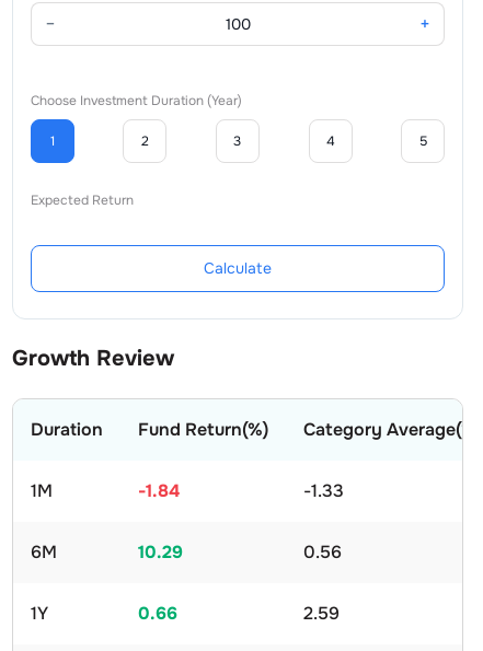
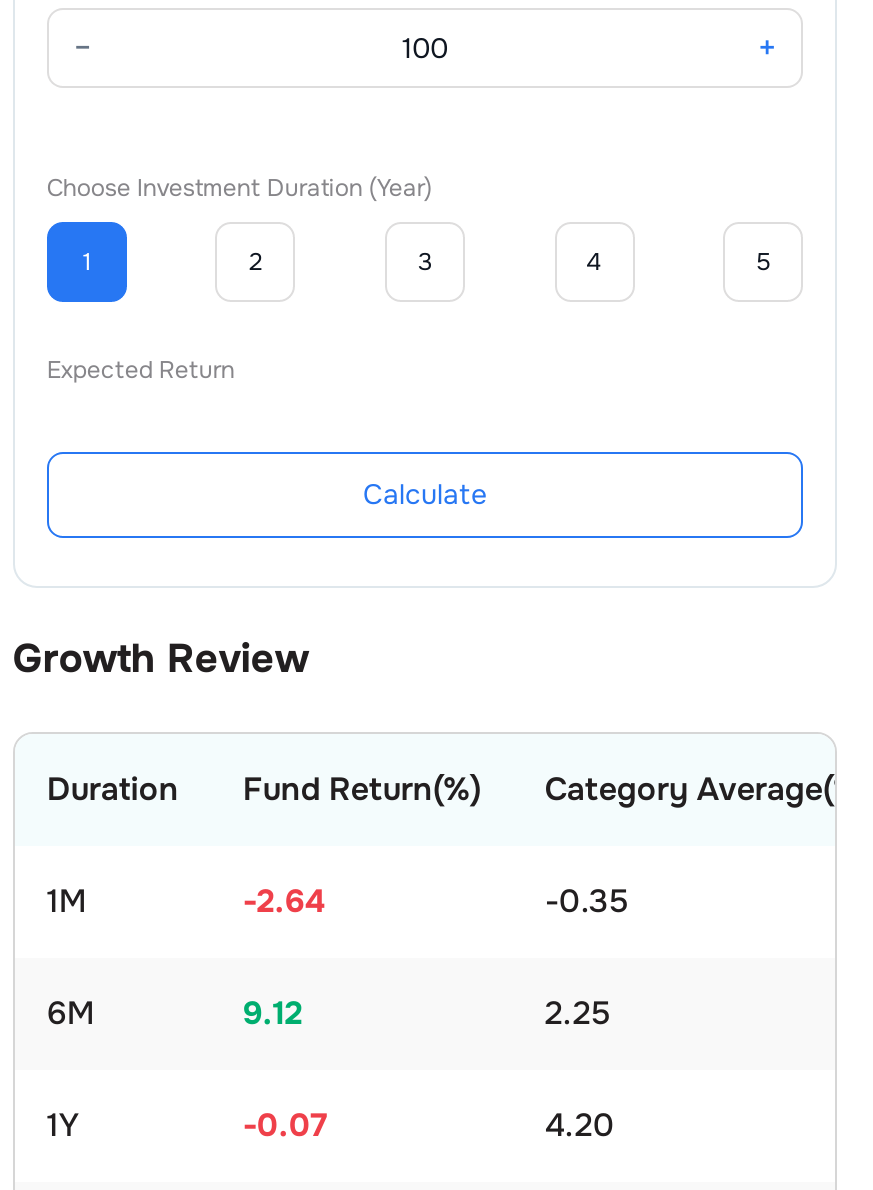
- -1.84
+ -2.64

- -1.33
+ -0.35

- 10.29
+ 9.12

- 0.56
+ 2.25

- 0.66
+ -0.07

- 2.59
+ 4.20
